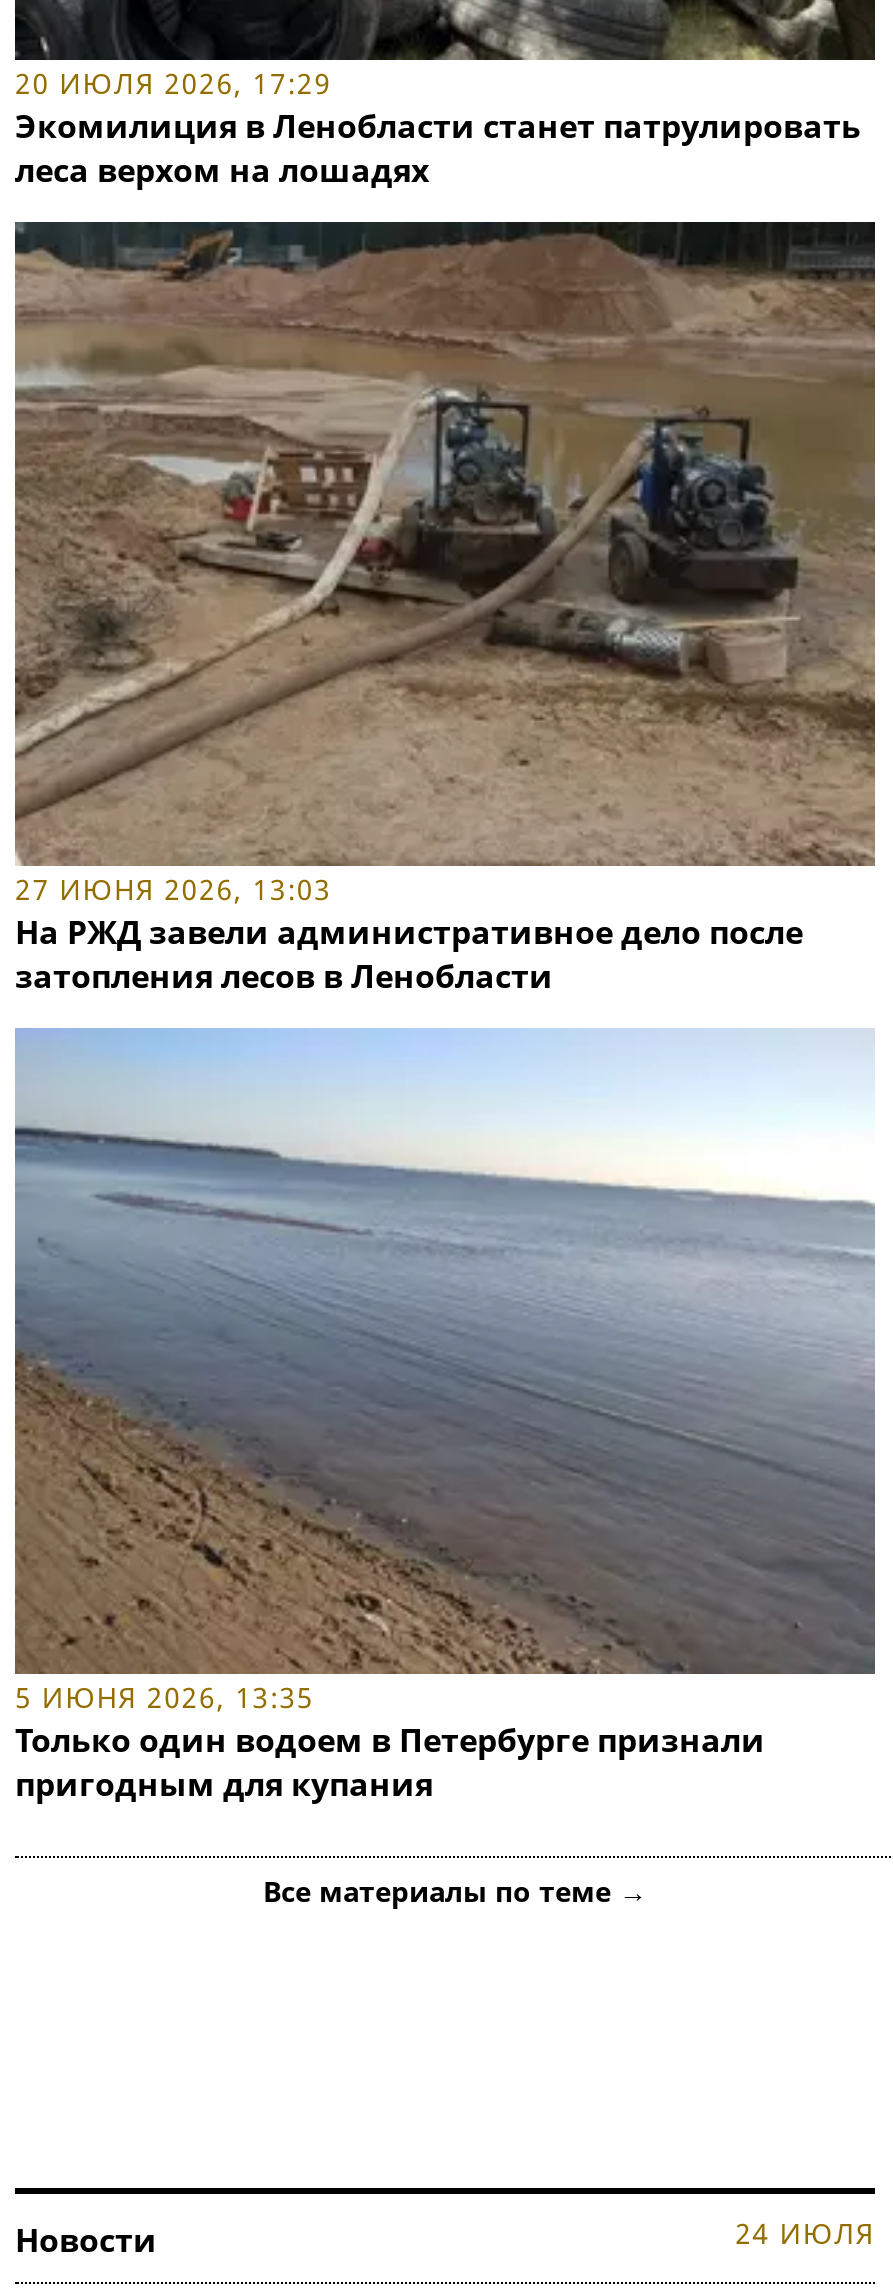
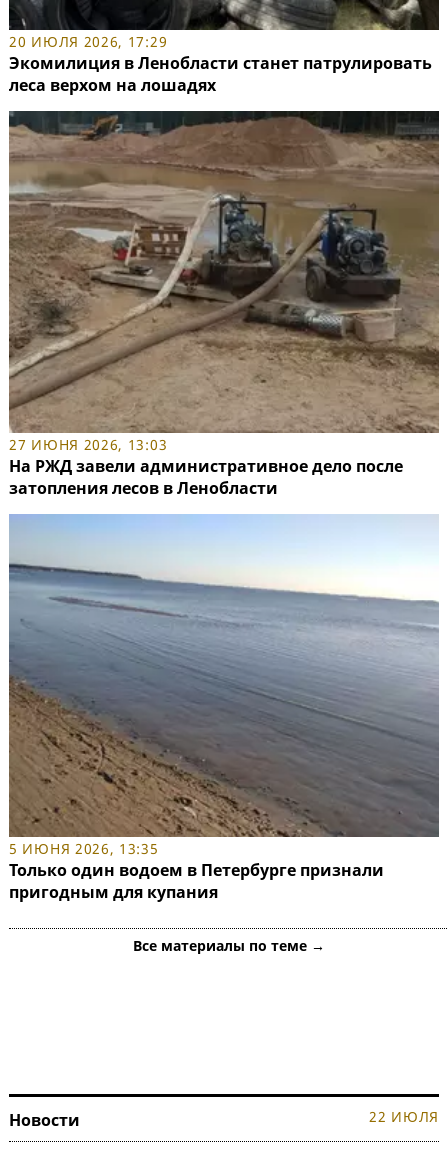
- 24 ИЮЛЯ
+ 22 ИЮЛЯ
